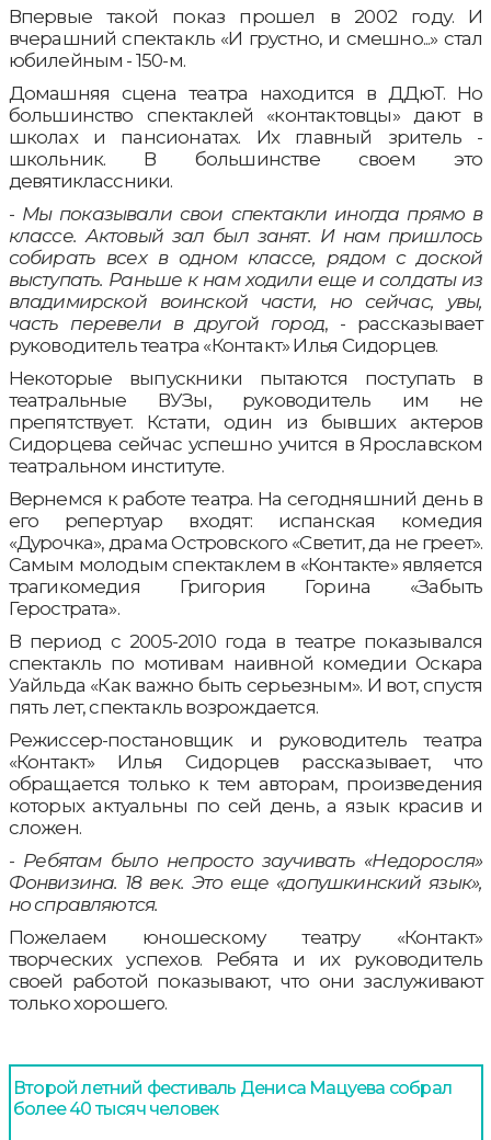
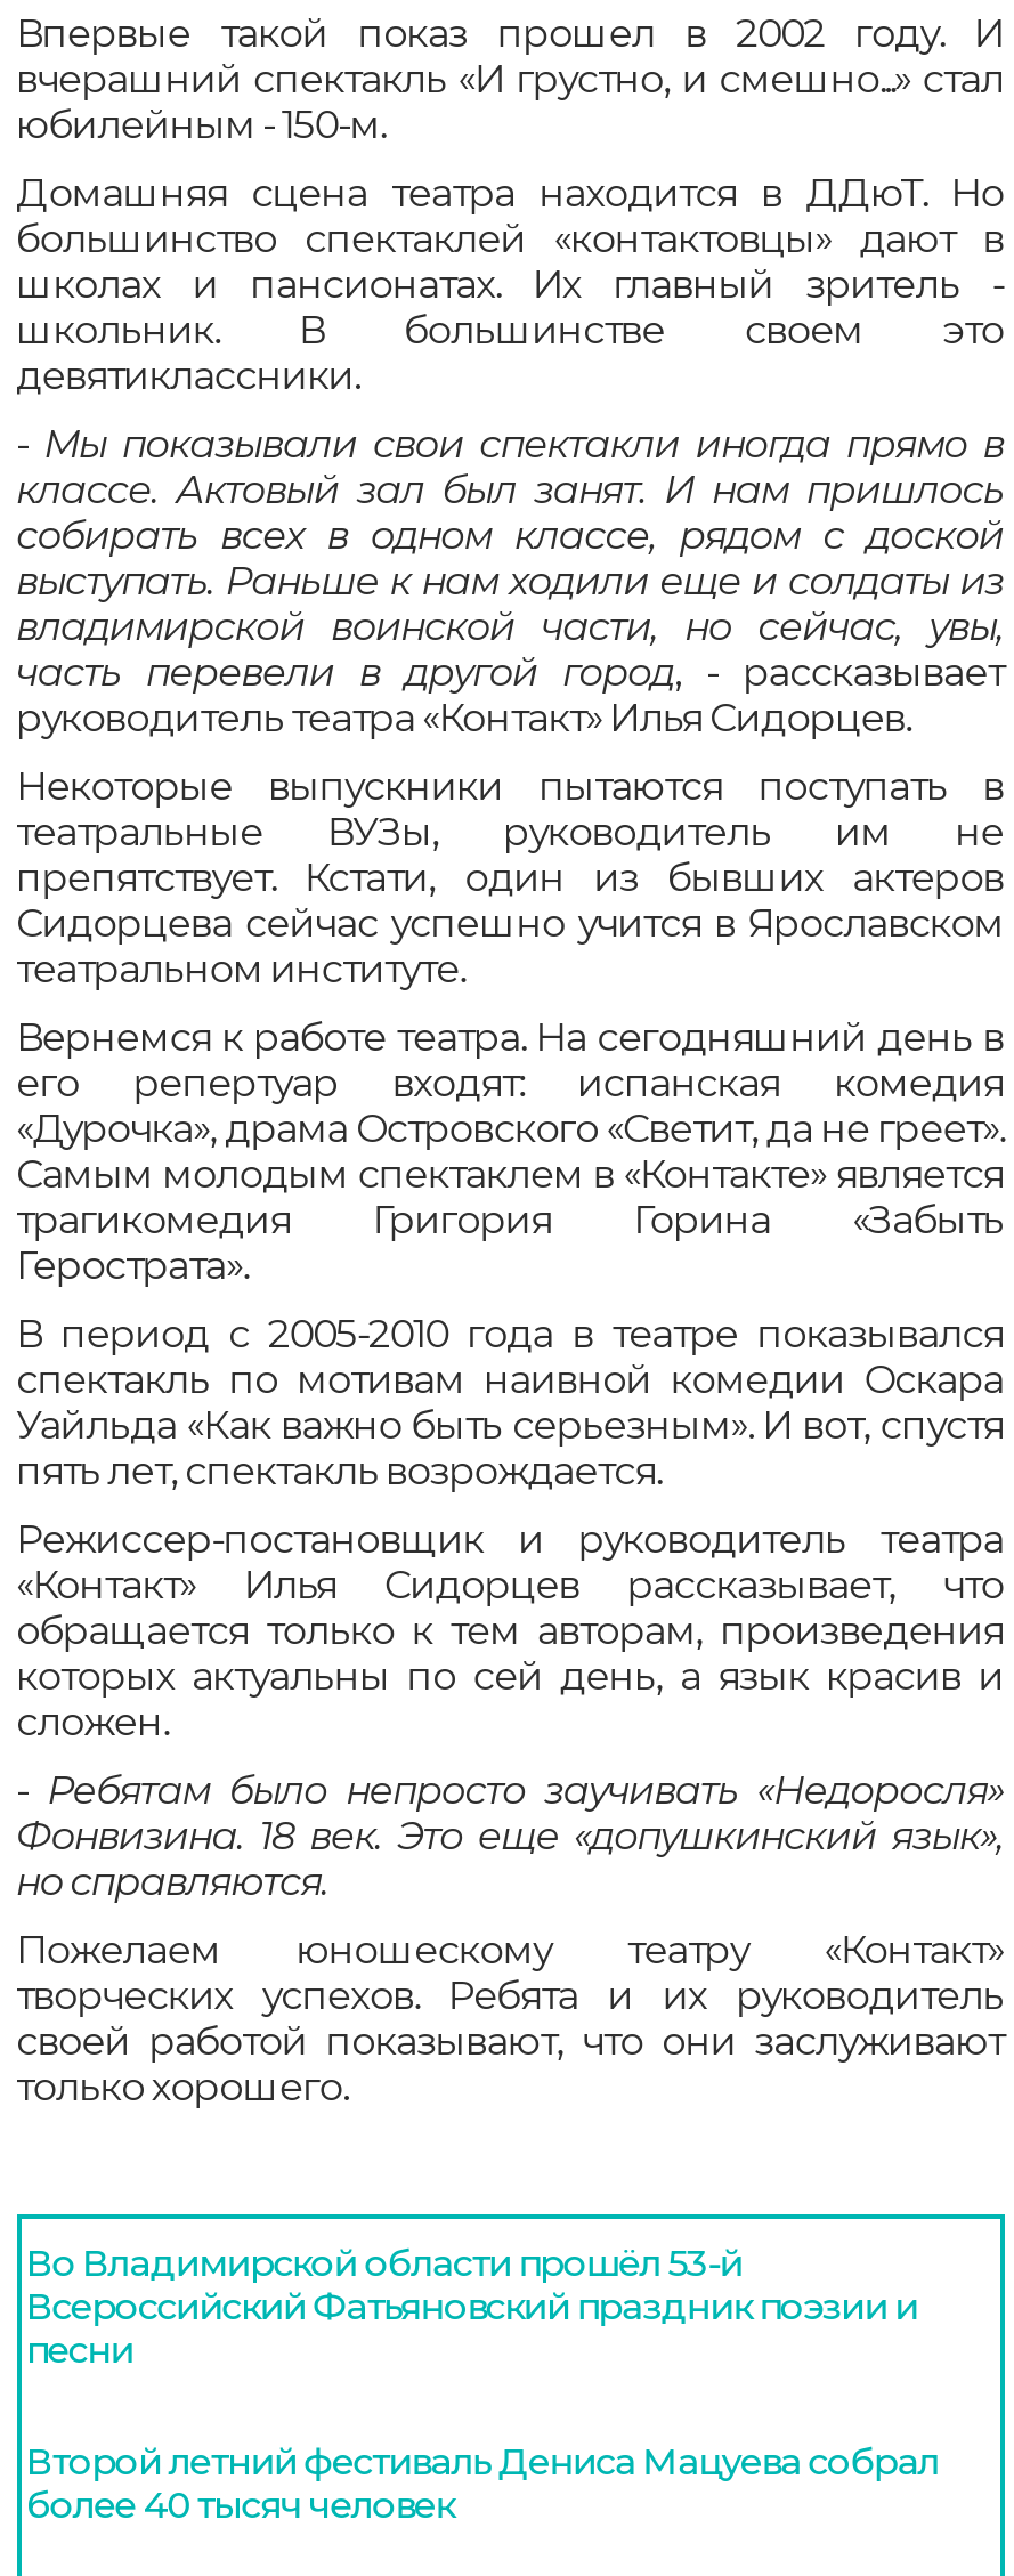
+ Во Владимирской области прошёл 53-й
+ Всероссийский Фатьяновский праздник поэзии и
+ песни
